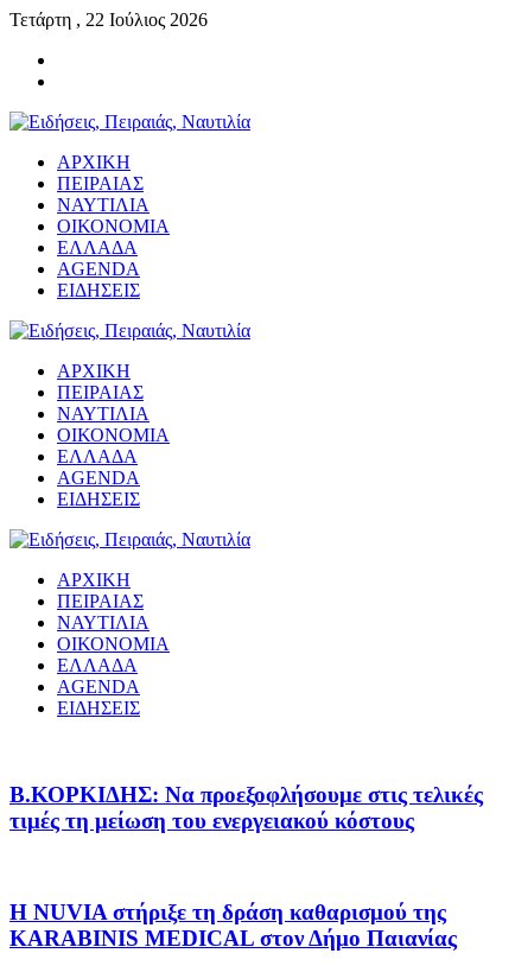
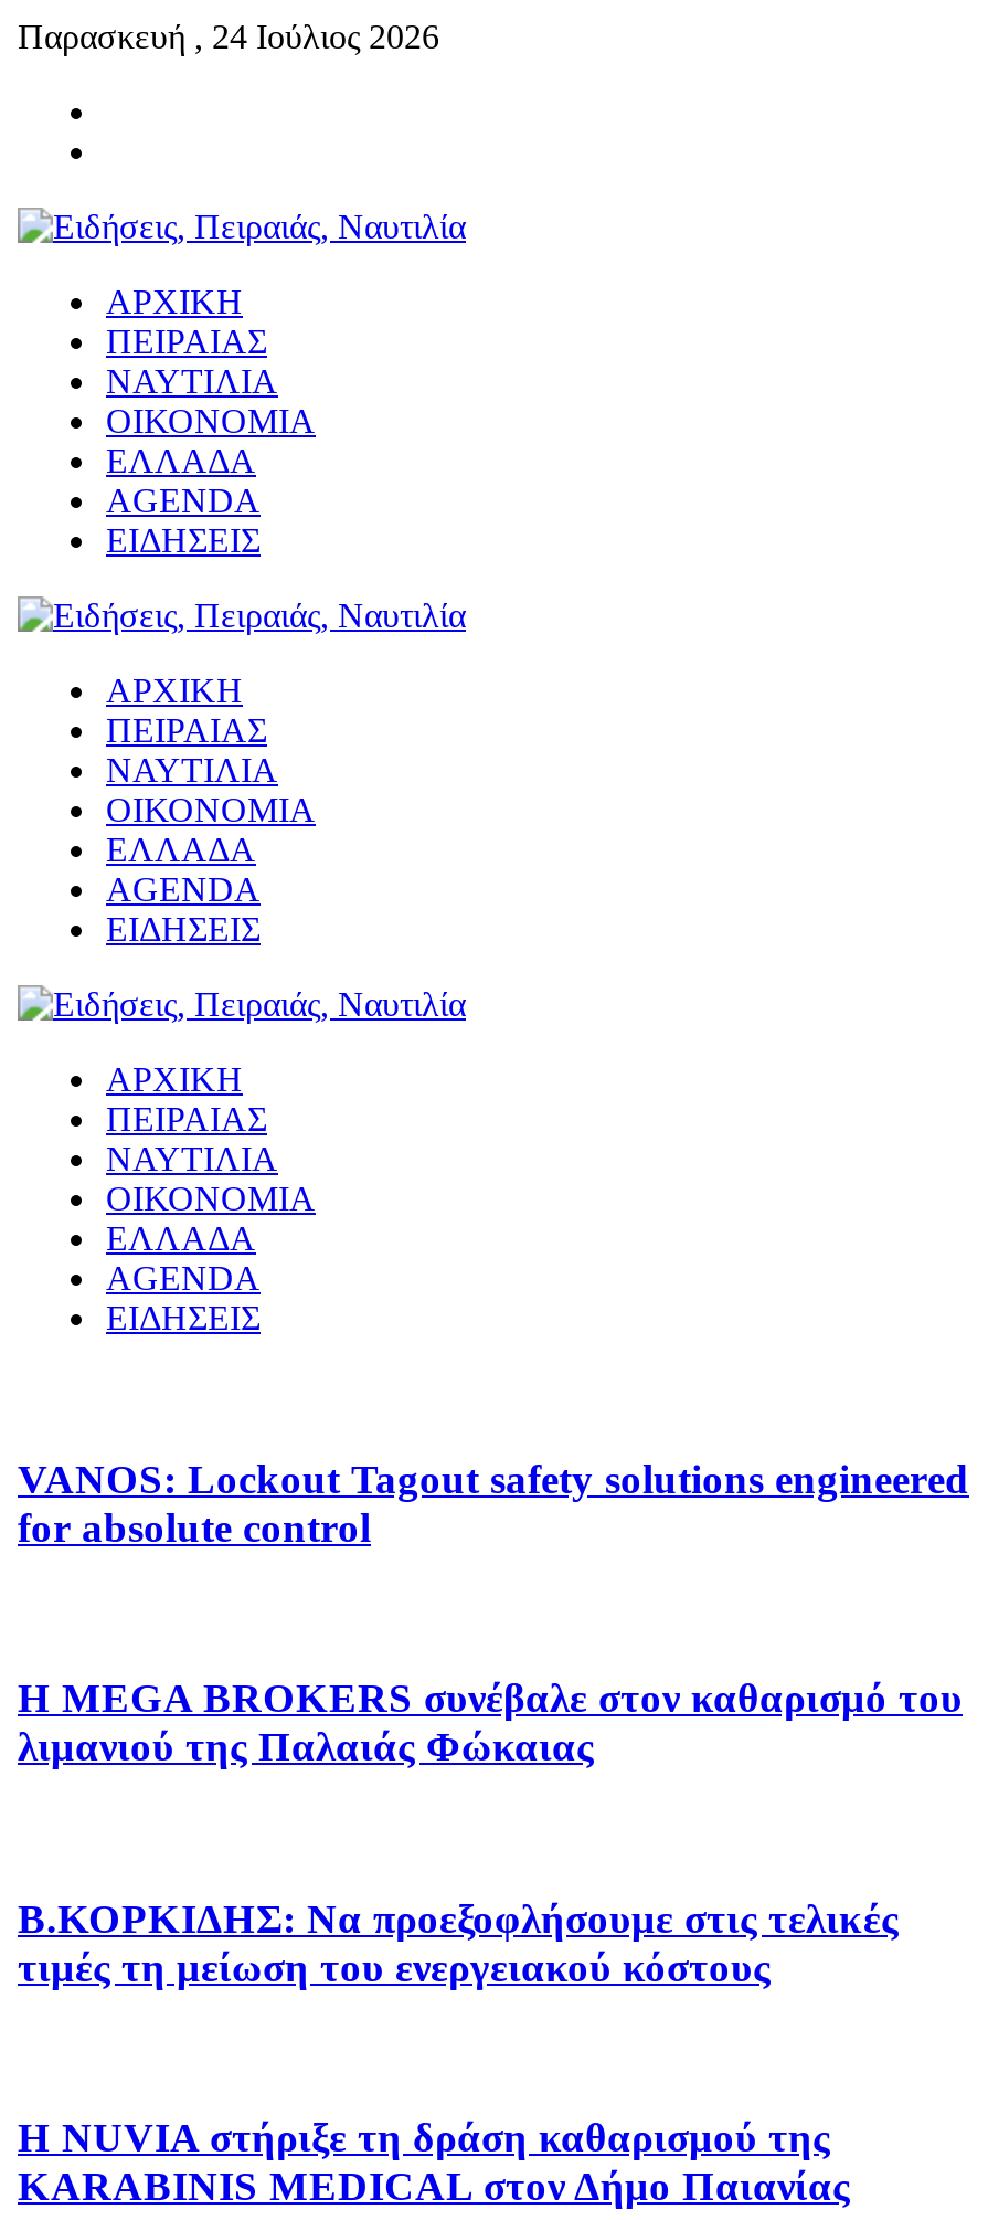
- Τετάρτη , 22 Ιούλιος 2026
+ Παρασκευή , 24 Ιούλιος 2026

+ VANOS: Lockout Tagout safety solutions engineered
+ for absolute control

+ Η MEGA BROKERS συνέβαλε στον καθαρισμό του
+ λιμανιού της Παλαιάς Φώκαιας
